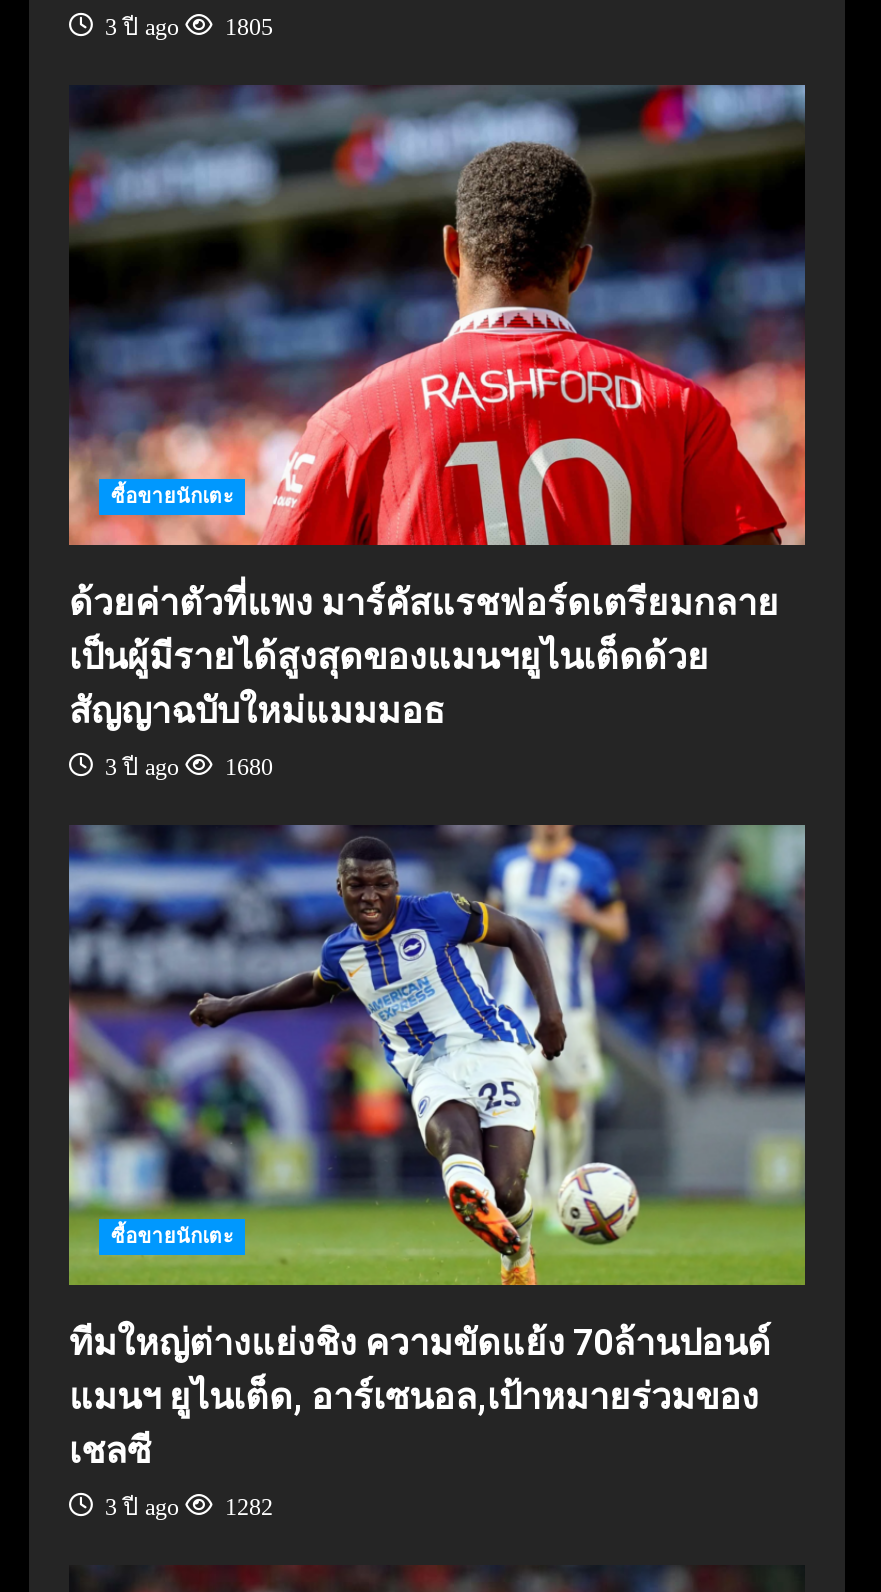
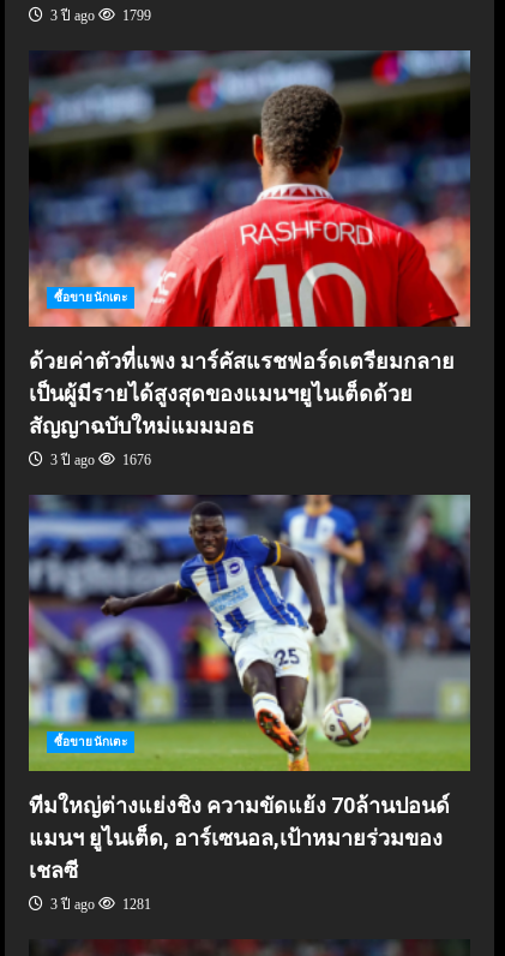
- 3 ปี ago 1805
+ 3 ปี ago 1799

- 3 ปี ago 1680
+ 3 ปี ago 1676

- 3 ปี ago 1282
+ 3 ปี ago 1281
